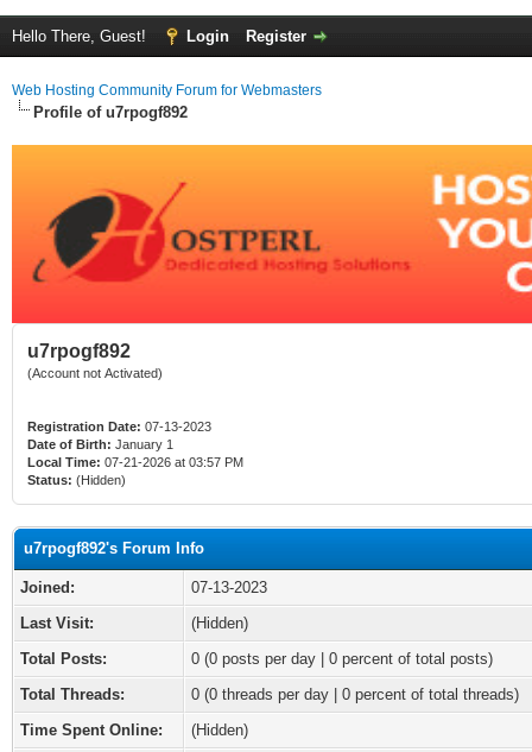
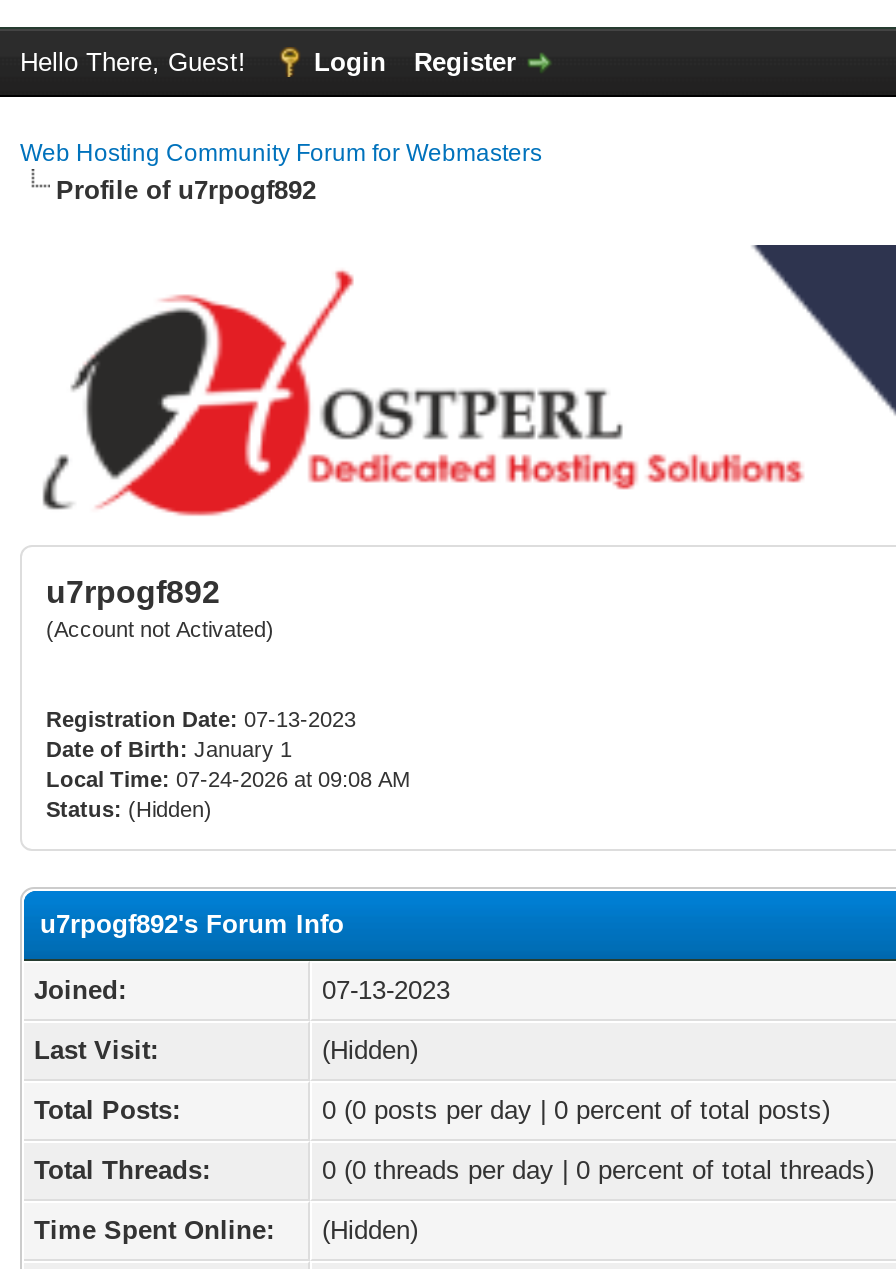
- [image]
+ [image]

- Local Time: 07-21-2026 at 03:57 PM
+ Local Time: 07-24-2026 at 09:08 AM
